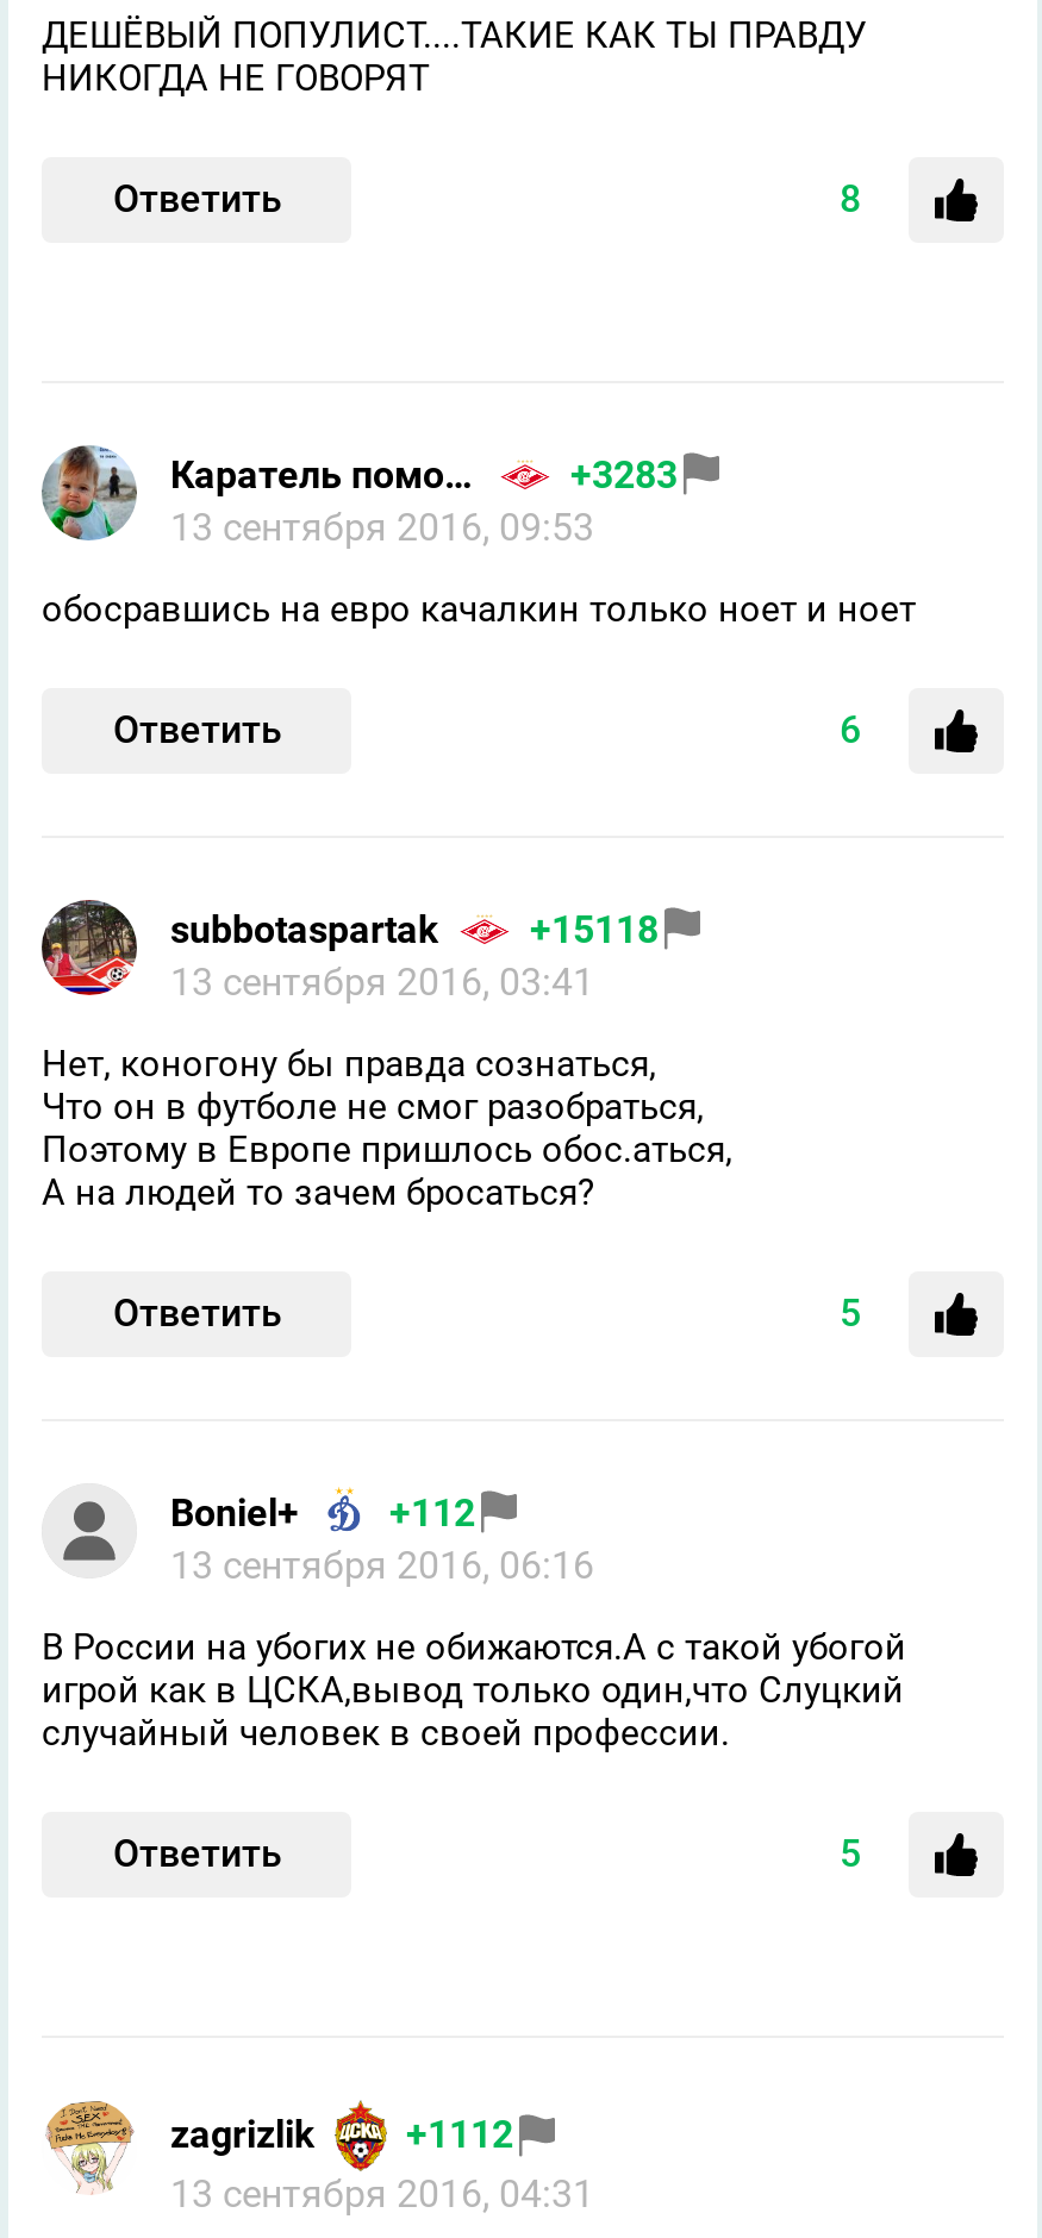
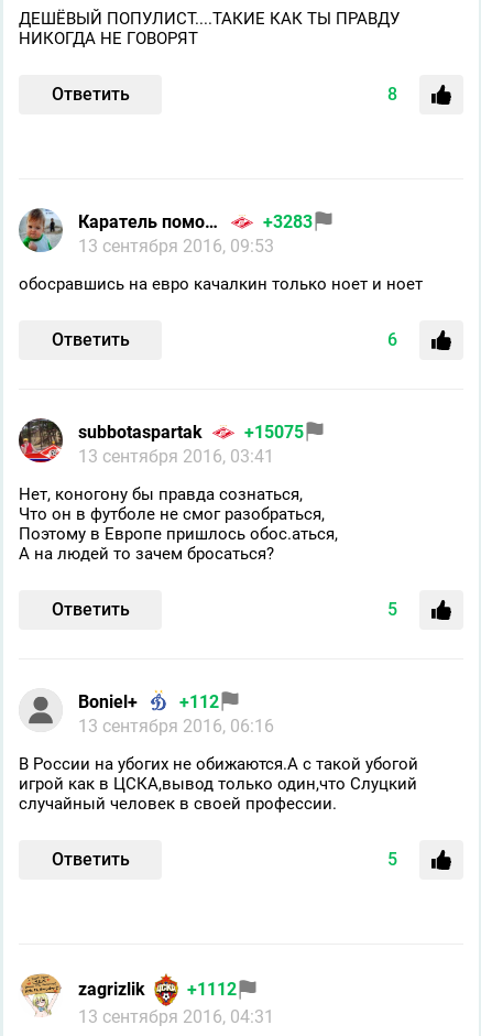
- subbotaspartak +15118
+ subbotaspartak +15075
